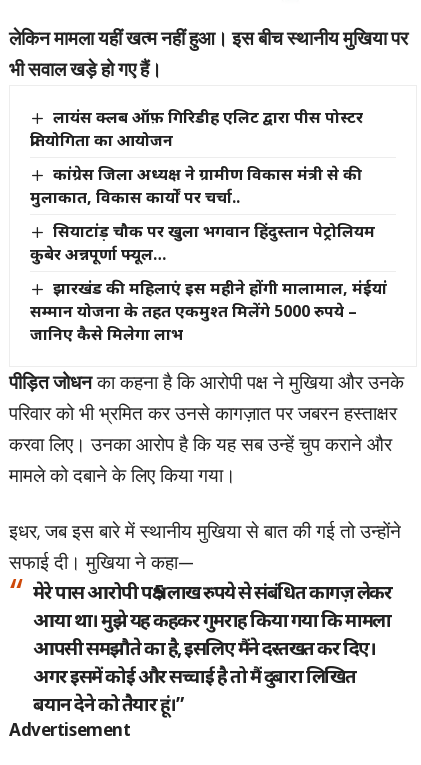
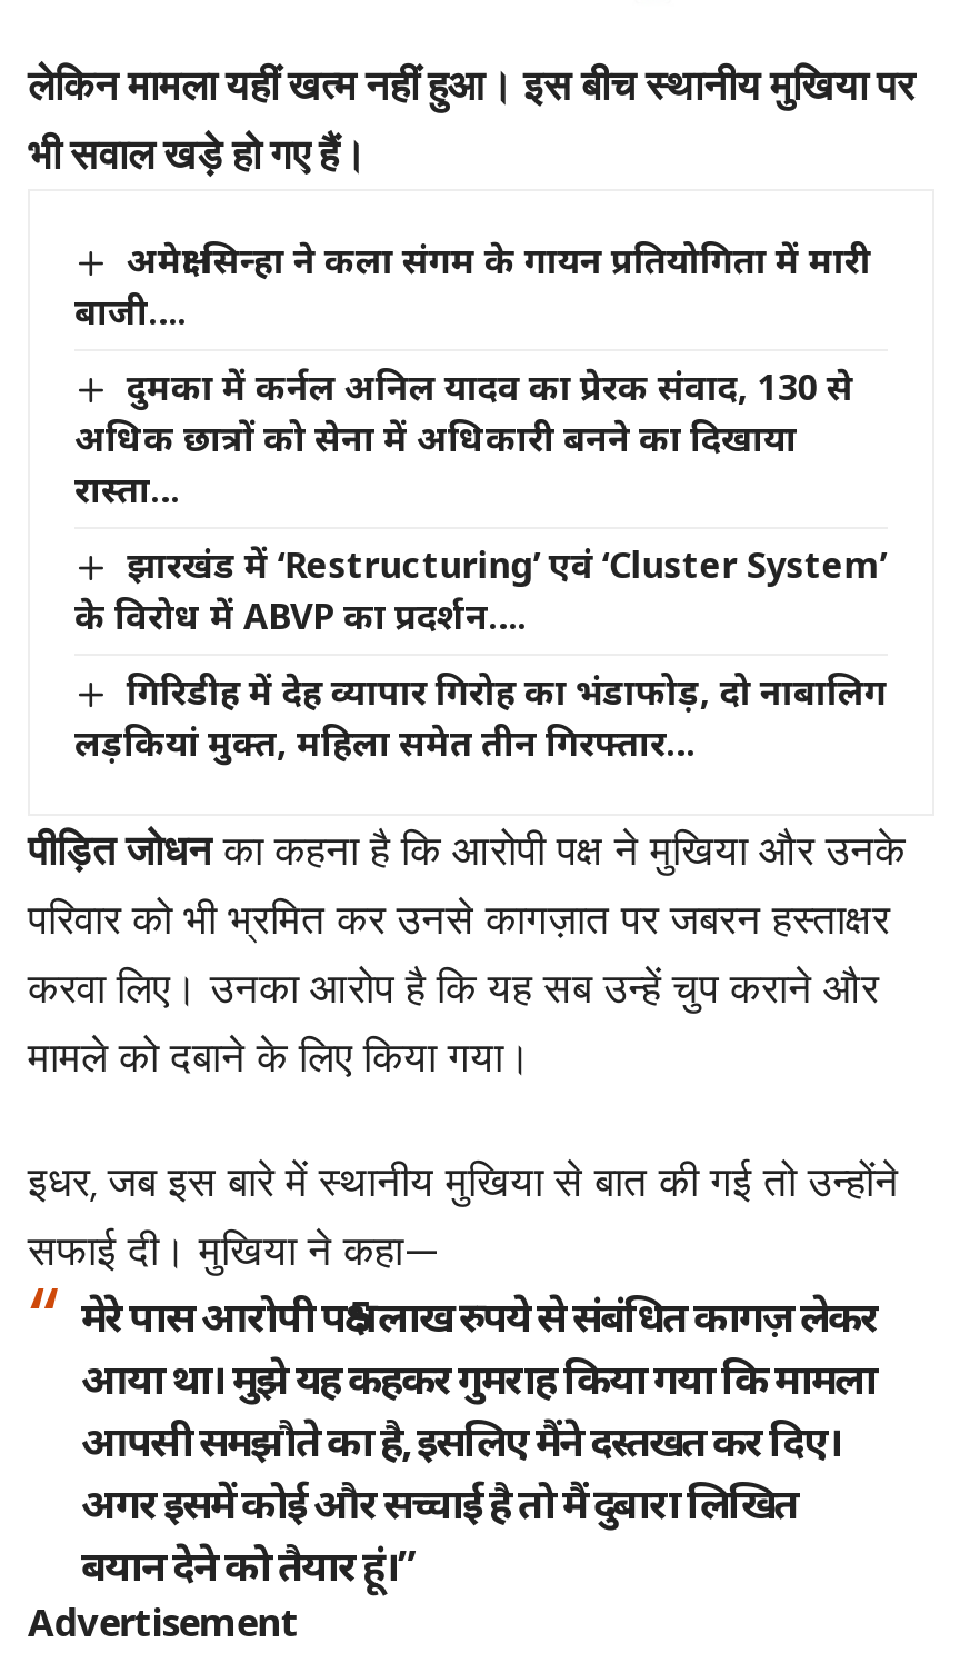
- लायंस क्लब ऑफ़ गिरिडीह एलिट द्वारा पीस पोस्टर
- प्रतियोगिता का आयोजन
+ अमेक्षा सिन्हा ने कला संगम के गायन प्रतियोगिता में मारी
+ बाजी….

- कांग्रेस जिला अध्यक्ष ने ग्रामीण विकास मंत्री से की
- मुलाकात, विकास कार्यों पर चर्चा..
+ दुमका में कर्नल अनिल यादव का प्रेरक संवाद, 130 से
+ अधिक छात्रों को सेना में अधिकारी बनने का दिखाया
+ रास्ता…

- सियाटांड़ चौक पर खुला भगवान हिंदुस्तान पेट्रोलियम
- कुबेर अन्नपूर्णा फ्यूल…
+ झारखंड में ‘Restructuring’ एवं ‘Cluster System’
+ के विरोध में ABVP का प्रदर्शन….

- झारखंड की महिलाएं इस महीने होंगी मालामाल, मंईयां
- सम्मान योजना के तहत एकमुश्त मिलेंगे 5000 रुपये –
- जानिए कैसे मिलेगा लाभ
+ गिरिडीह में देह व्यापार गिरोह का भंडाफोड़, दो नाबालिग
+ लड़कियां मुक्त, महिला समेत तीन गिरफ्तार…
